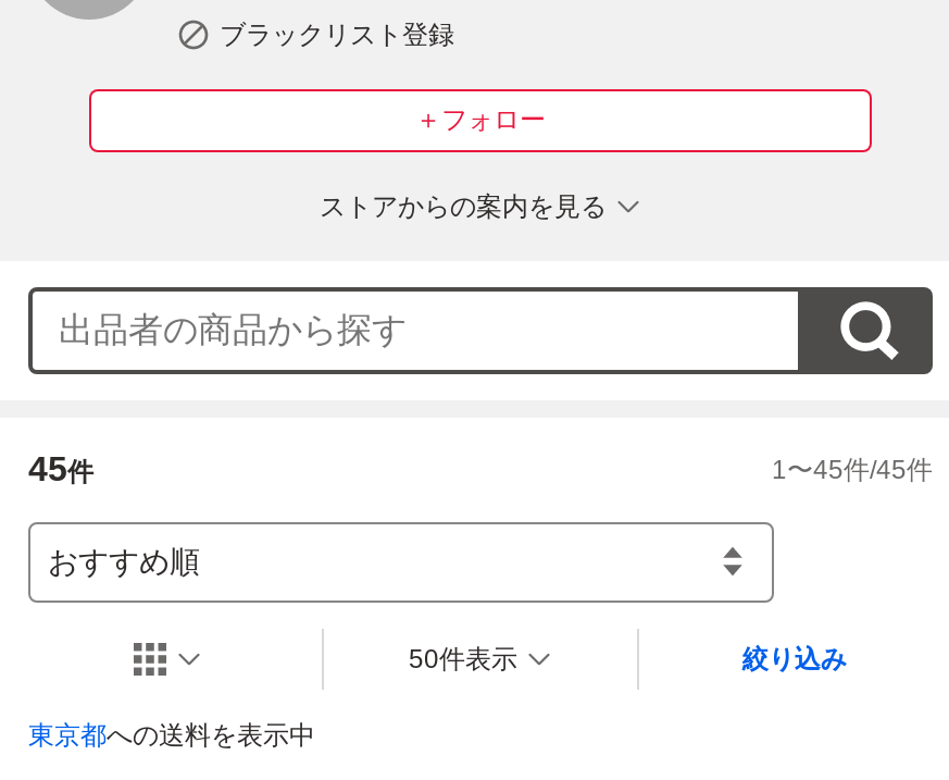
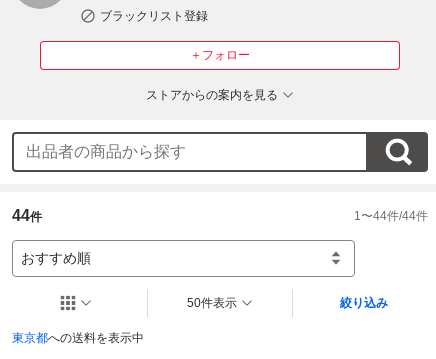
- 45件
+ 44件

- 1〜45件/45件
+ 1〜44件/44件
